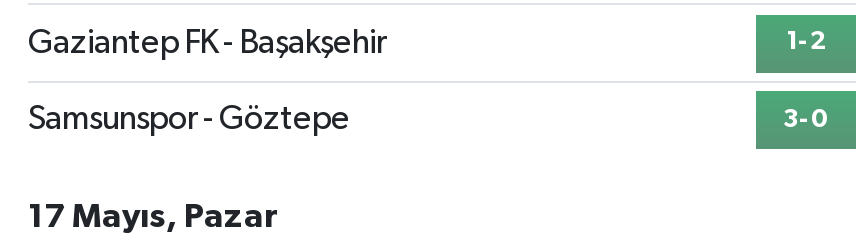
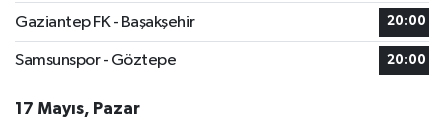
- 1-2
+ 20:00

- 3-0
+ 20:00
